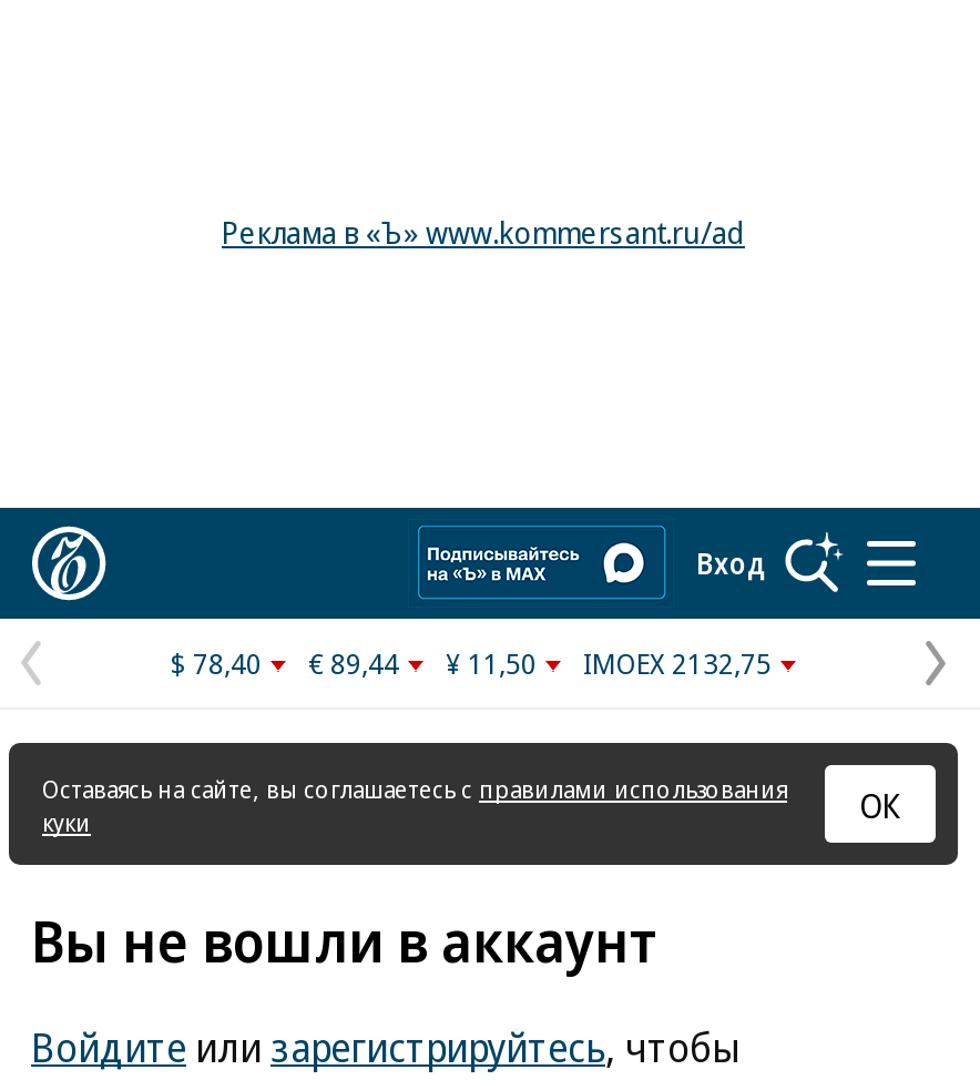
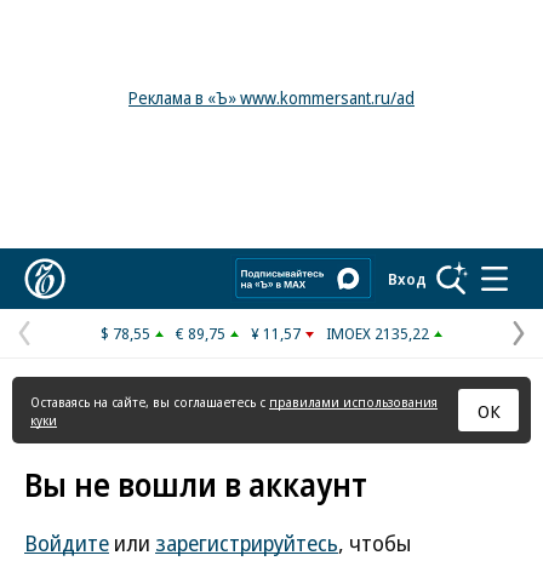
- $ 78,40
+ $ 78,55

- € 89,44
+ € 89,75

- ¥ 11,50
+ ¥ 11,57

- IMOEX 2132,75
+ IMOEX 2135,22
